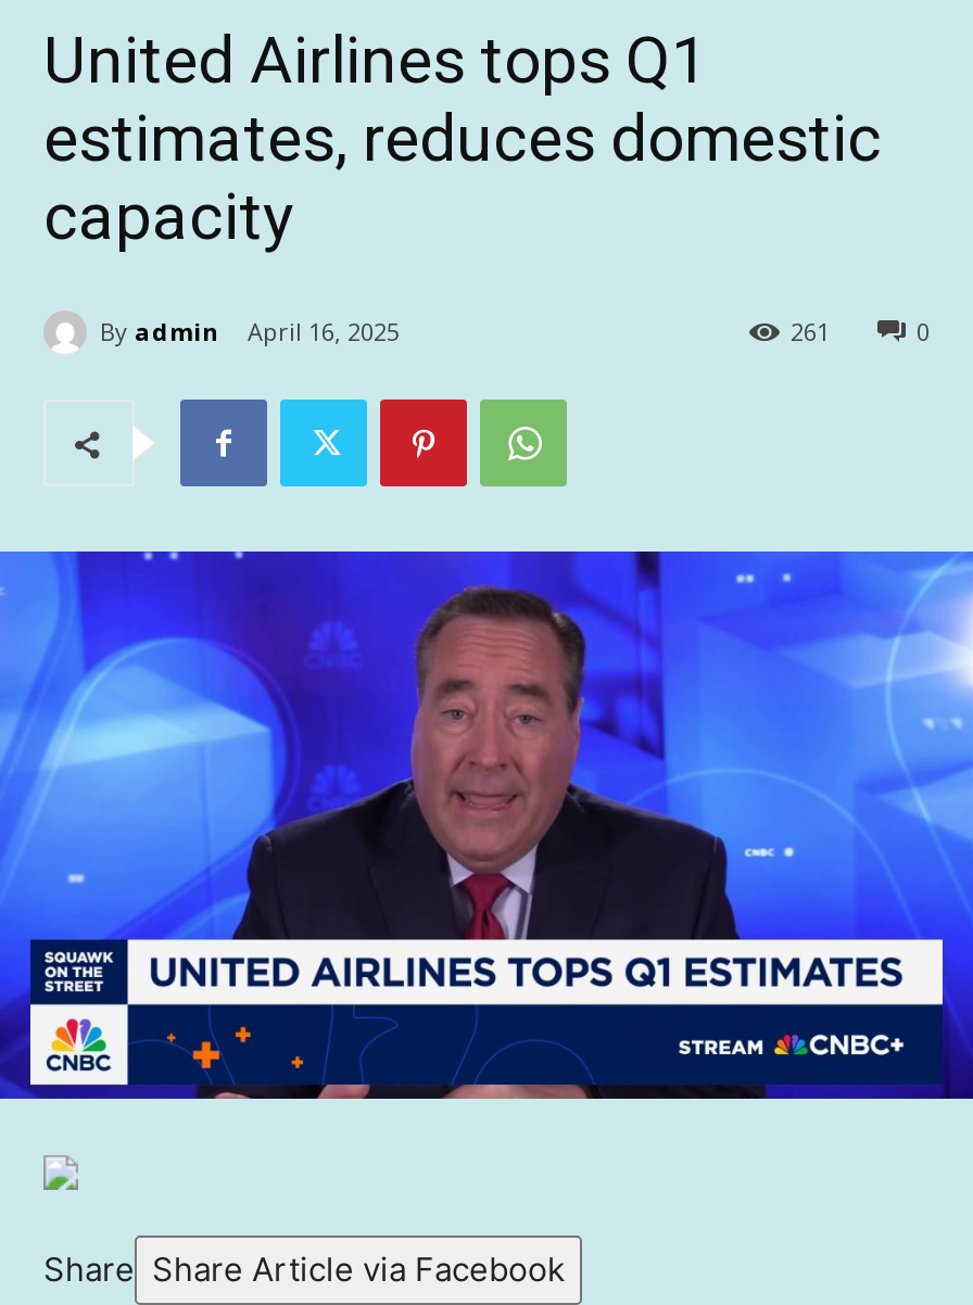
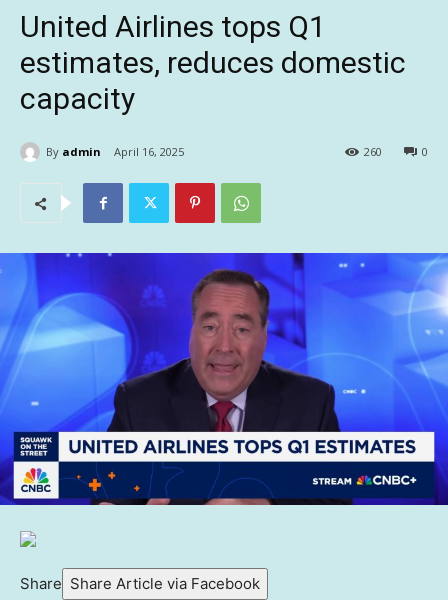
- 261
+ 260
